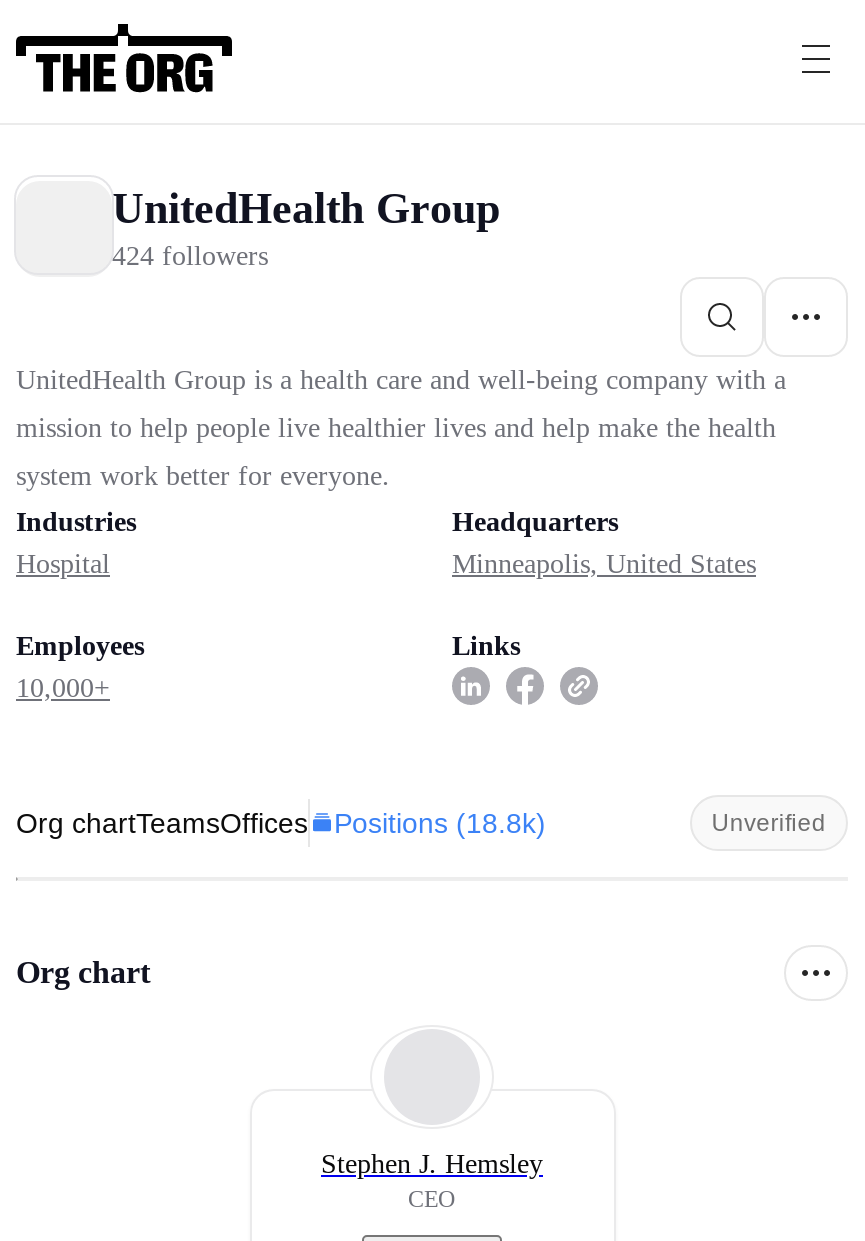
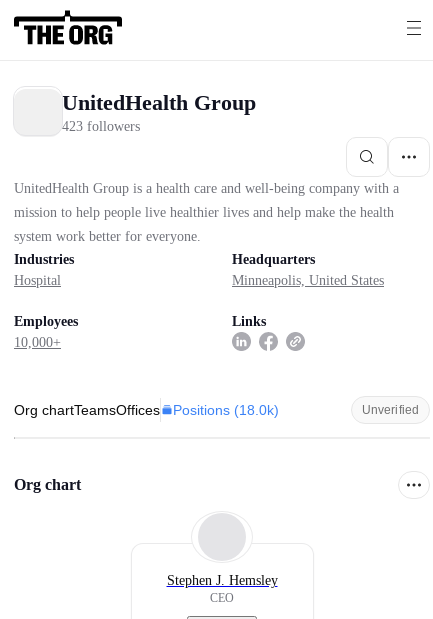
- 424 followers
+ 423 followers

- Org chartTeamsOffices Positions (18.8k)
+ Org chartTeamsOffices Positions (18.0k)
